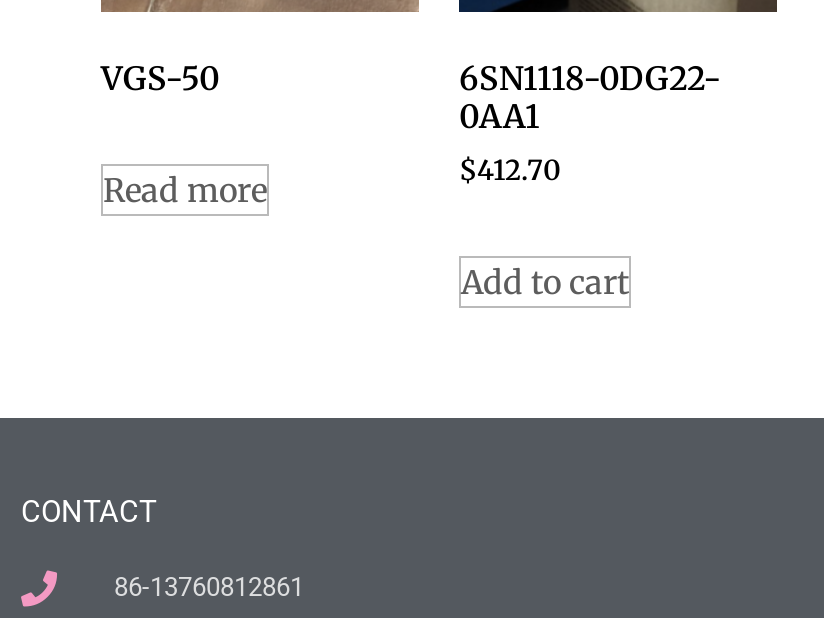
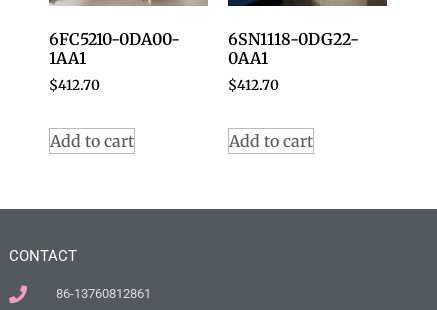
- VGS-50
+ 6FC5210-0DA00-
+ 1AA1
+ $412.70

- Read more
+ Add to cart
